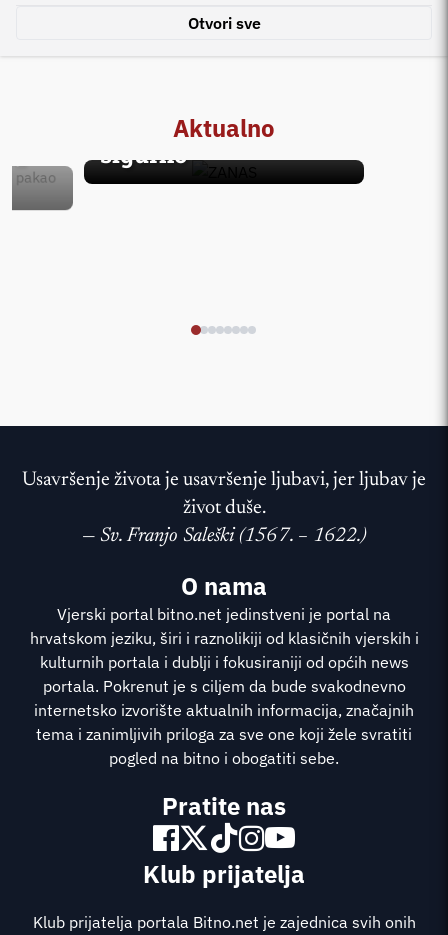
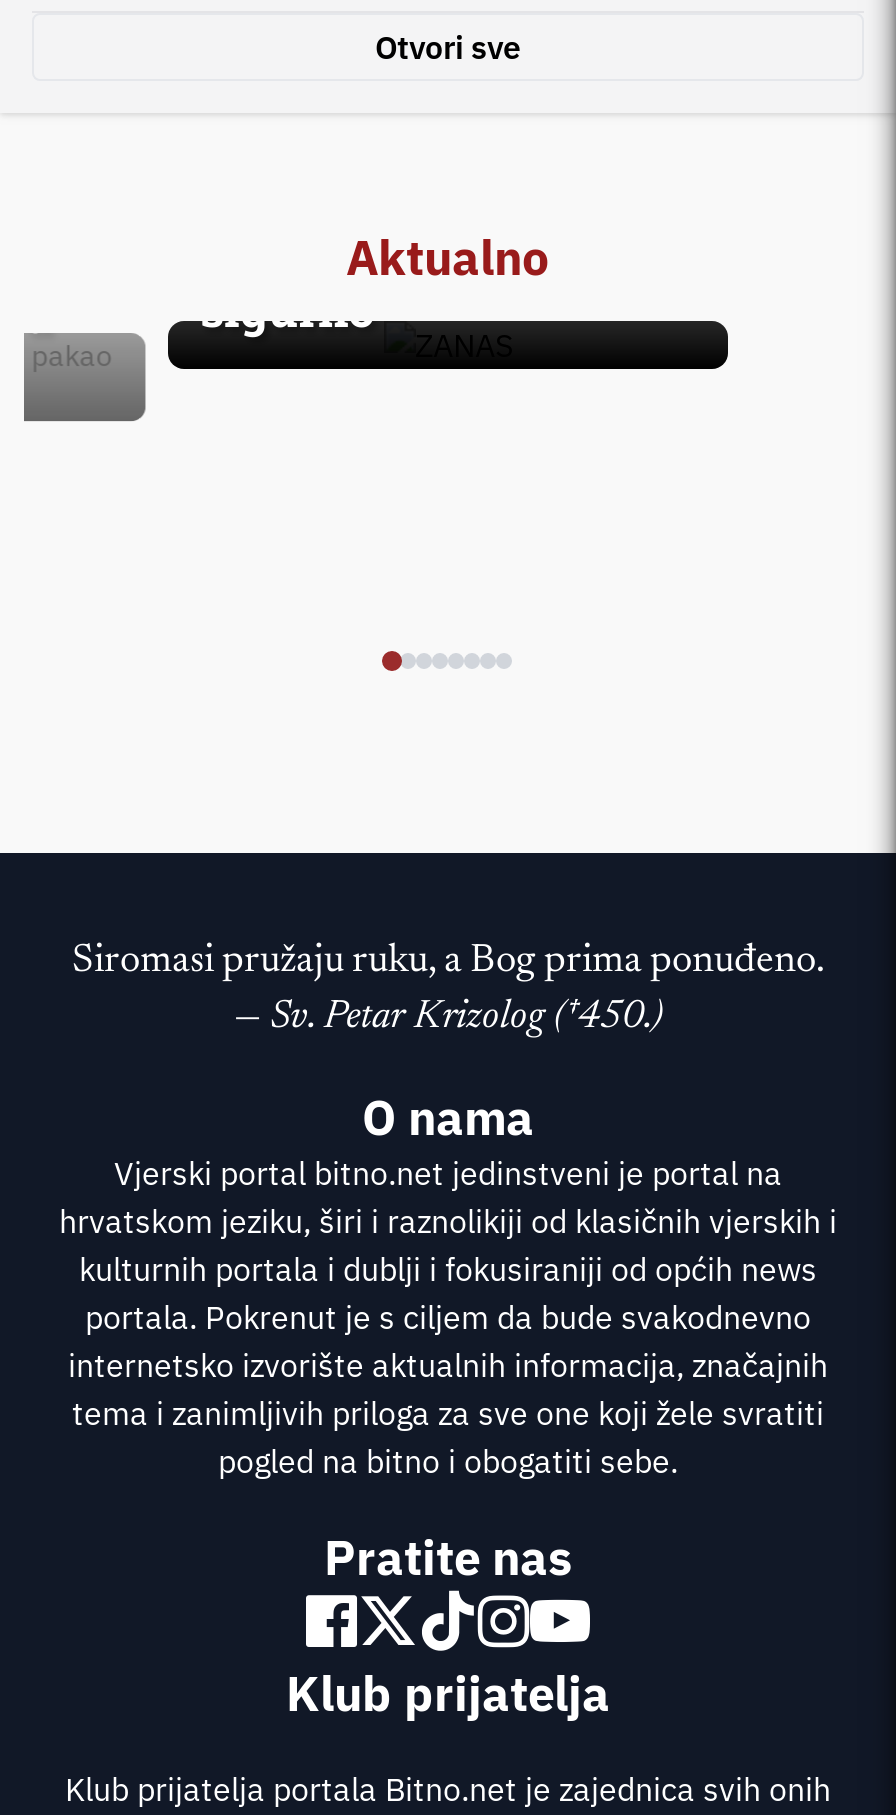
- Usavršenje života je usavršenje ljubavi, jer ljubav je
- život duše.
- — Sv. Franjo Saleški (1567. – 1622.)
+ Siromasi pružaju ruku, a Bog prima ponuđeno.
+ — Sv. Petar Krizolog (†450.)
